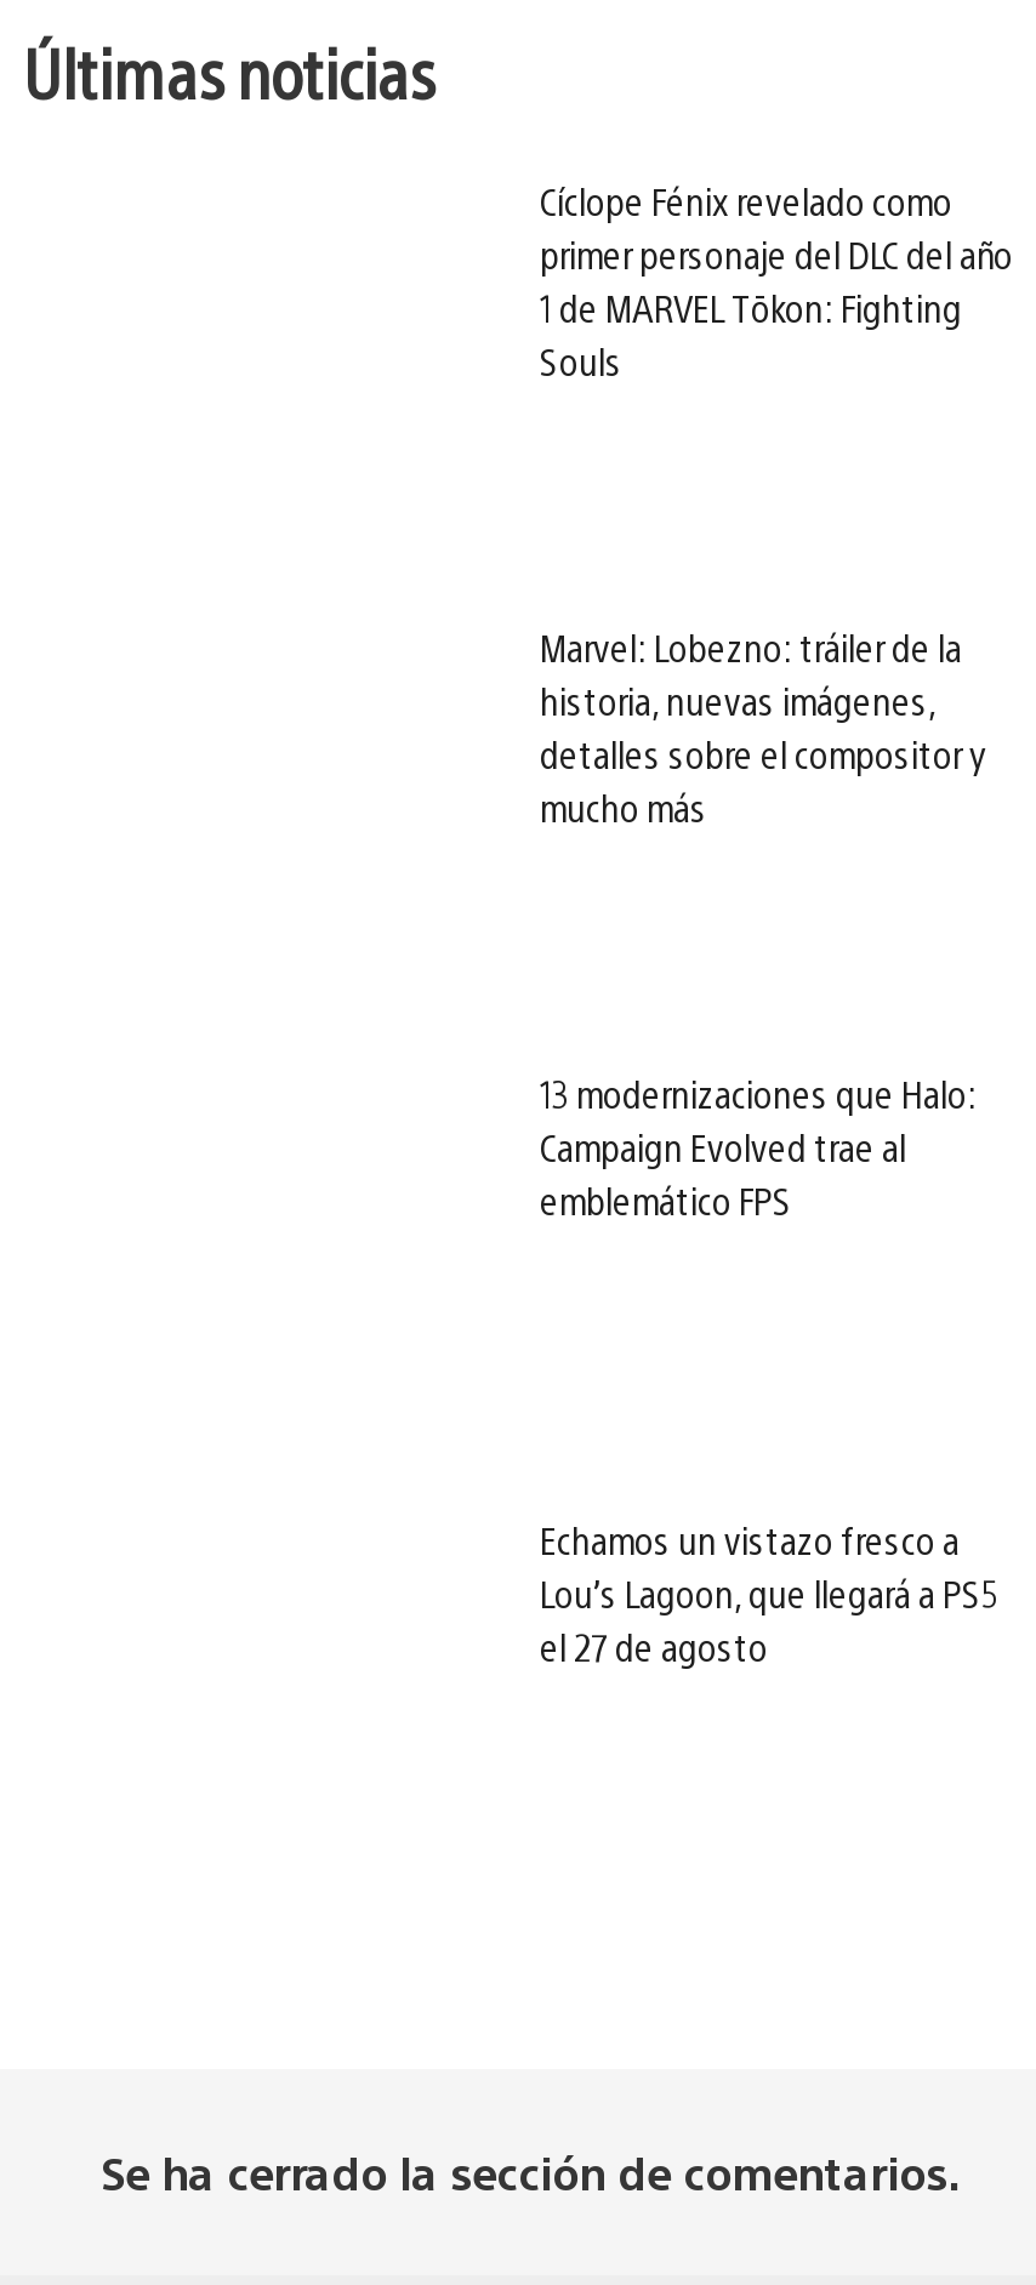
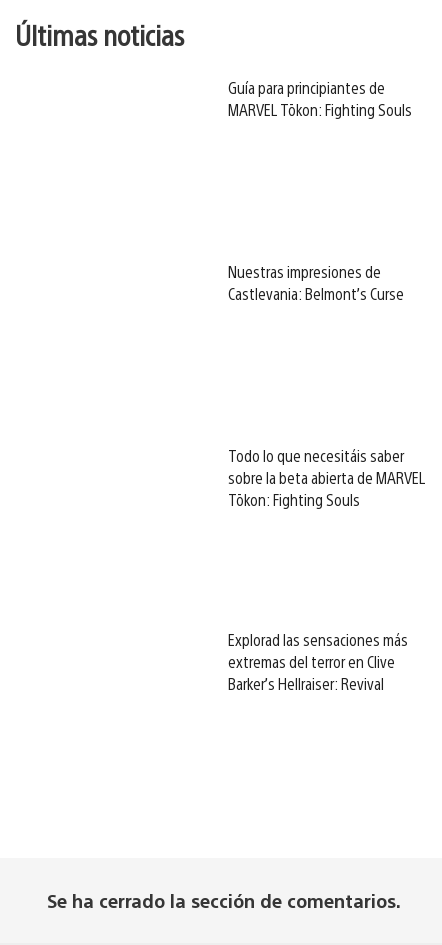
- Cíclope Fénix revelado como
- primer personaje del DLC del año
- 1 de MARVEL Tōkon: Fighting
- Souls
+ Guía para principiantes de
+ MARVEL Tōkon: Fighting Souls

- Marvel: Lobezno: tráiler de la
- historia, nuevas imágenes,
- detalles sobre el compositor y
- mucho más
+ Nuestras impresiones de
+ Castlevania: Belmont’s Curse

- 13 modernizaciones que Halo:
- Campaign Evolved trae al
- emblemático FPS
+ Todo lo que necesitáis saber
+ sobre la beta abierta de MARVEL
+ Tōkon: Fighting Souls

- Echamos un vistazo fresco a
- Lou’s Lagoon, que llegará a PS5
- el 27 de agosto
+ Explorad las sensaciones más
+ extremas del terror en Clive
+ Barker’s Hellraiser: Revival
